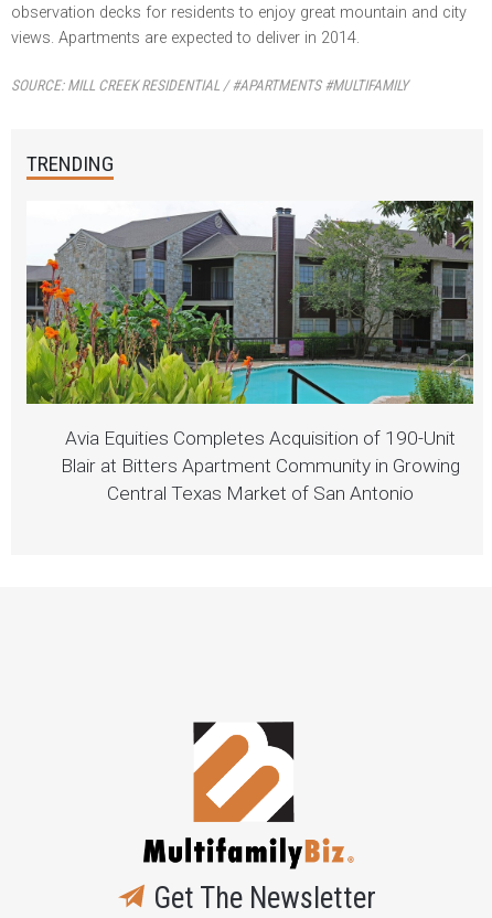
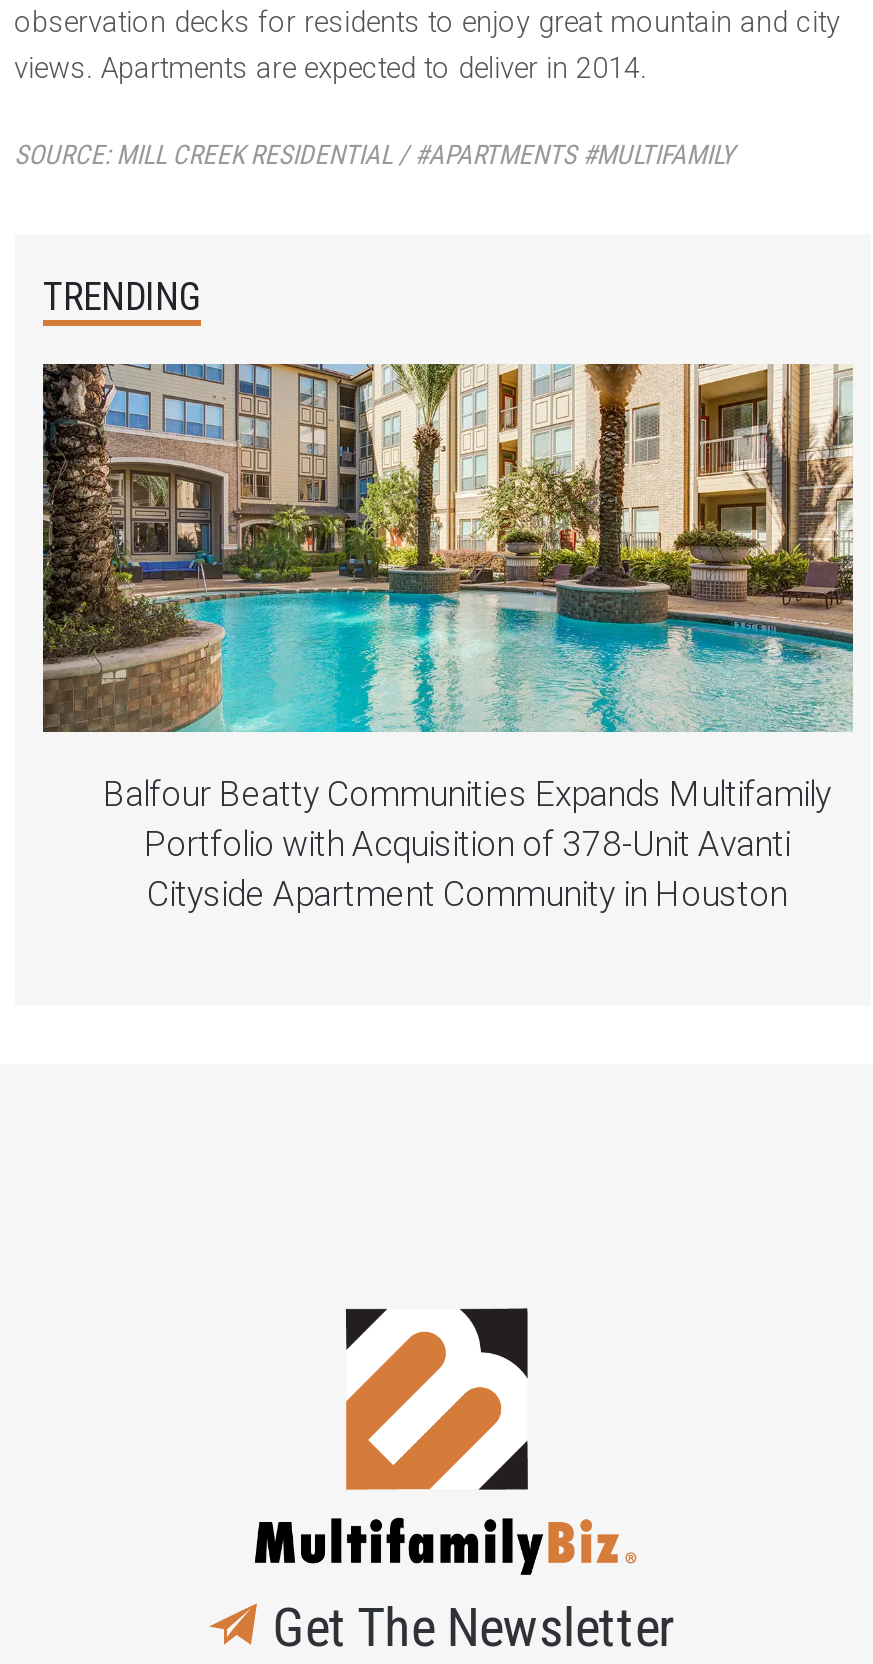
- [image]
- Avia Equities Completes Acquisition of 190-Unit
- Blair at Bitters Apartment Community in Growing
- Central Texas Market of San Antonio
+ [image]
+ Balfour Beatty Communities Expands Multifamily
+ Portfolio with Acquisition of 378-Unit Avanti
+ Cityside Apartment Community in Houston
